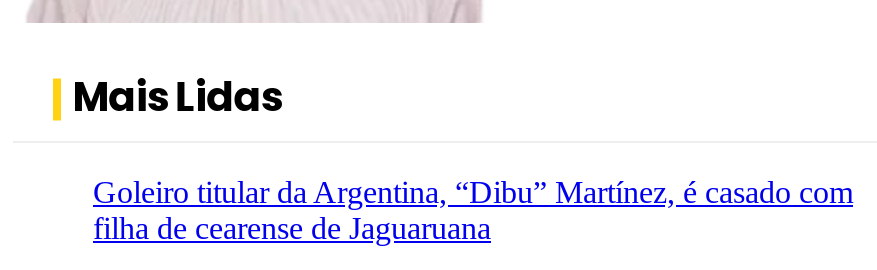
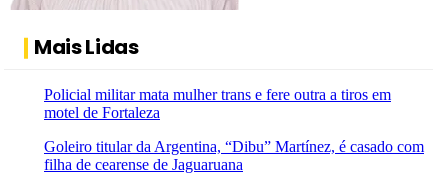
+ Policial militar mata mulher trans e fere outra a tiros em
+ motel de Fortaleza
